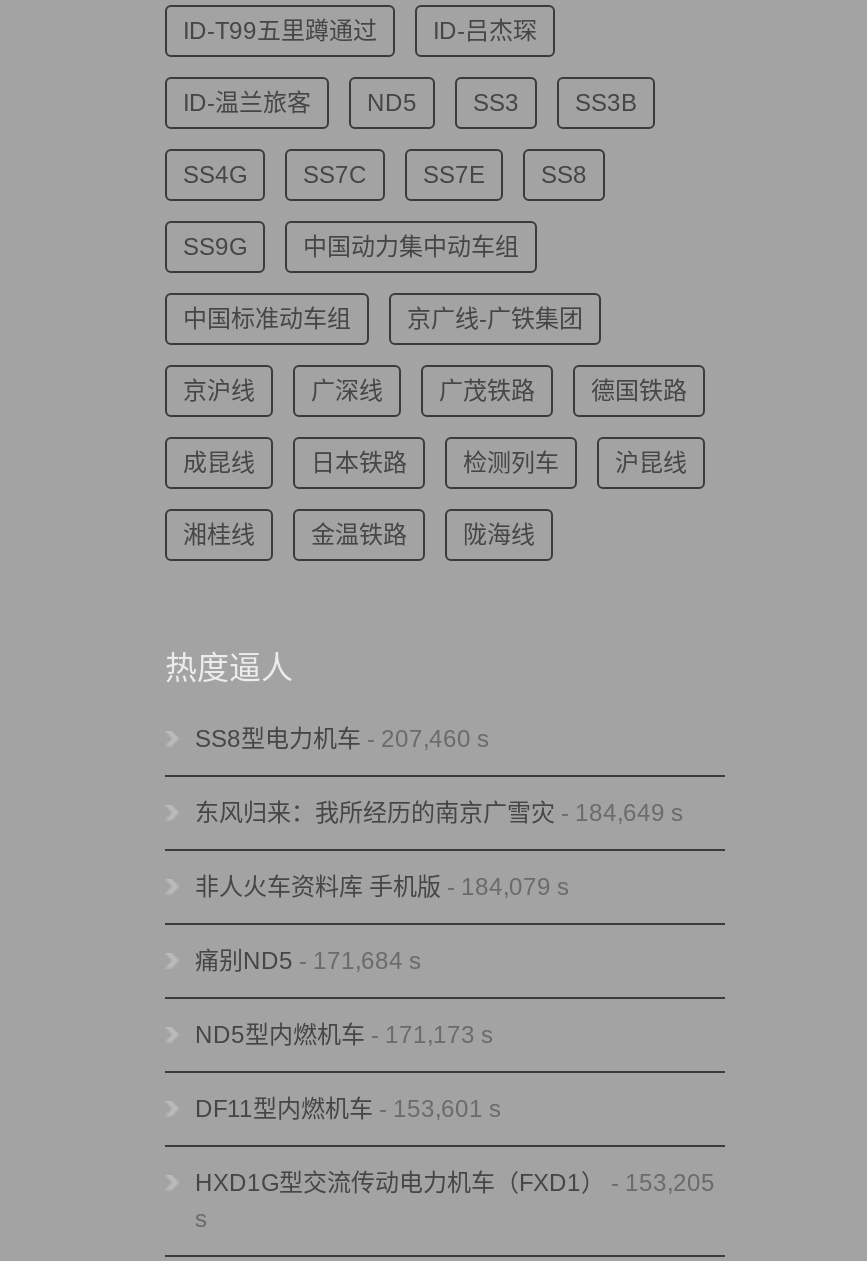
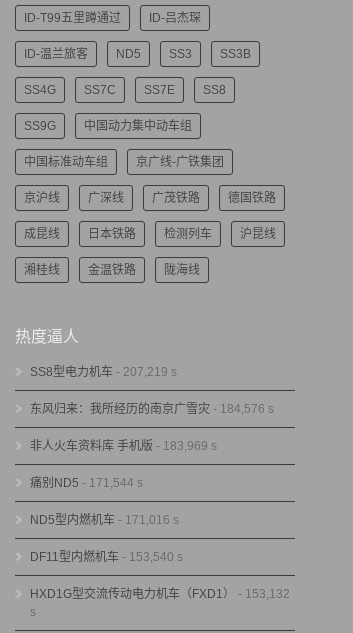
- SS8型电力机车- 207,460 s
+ SS8型电力机车- 207,219 s

- 东风归来：我所经历的南京广雪灾- 184,649 s
+ 东风归来：我所经历的南京广雪灾- 184,576 s

- 非人火车资料库 手机版- 184,079 s
+ 非人火车资料库 手机版- 183,969 s

- 痛别ND5 - 171,684 s
+ 痛别ND5 - 171,544 s

- ND5型内燃机车- 171,173 s
+ ND5型内燃机车- 171,016 s

- DF11型内燃机车- 153,601 s
+ DF11型内燃机车- 153,540 s

- HXD1G型交流传动电力机车（FXD1）- 153,205
+ HXD1G型交流传动电力机车（FXD1）- 153,132
